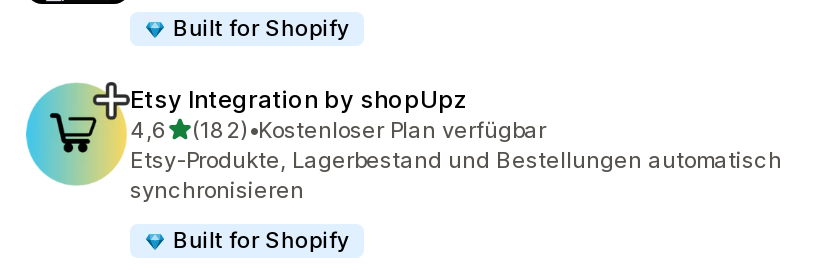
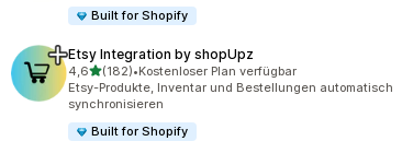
- Etsy-Produkte, Lagerbestand und Bestellungen automatisch
+ Etsy-Produkte, Inventar und Bestellungen automatisch
